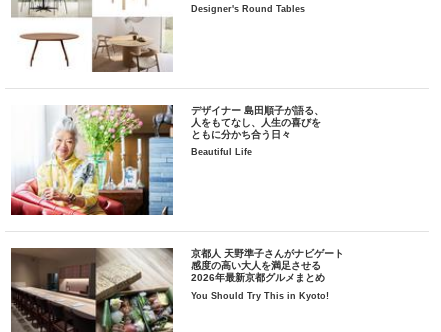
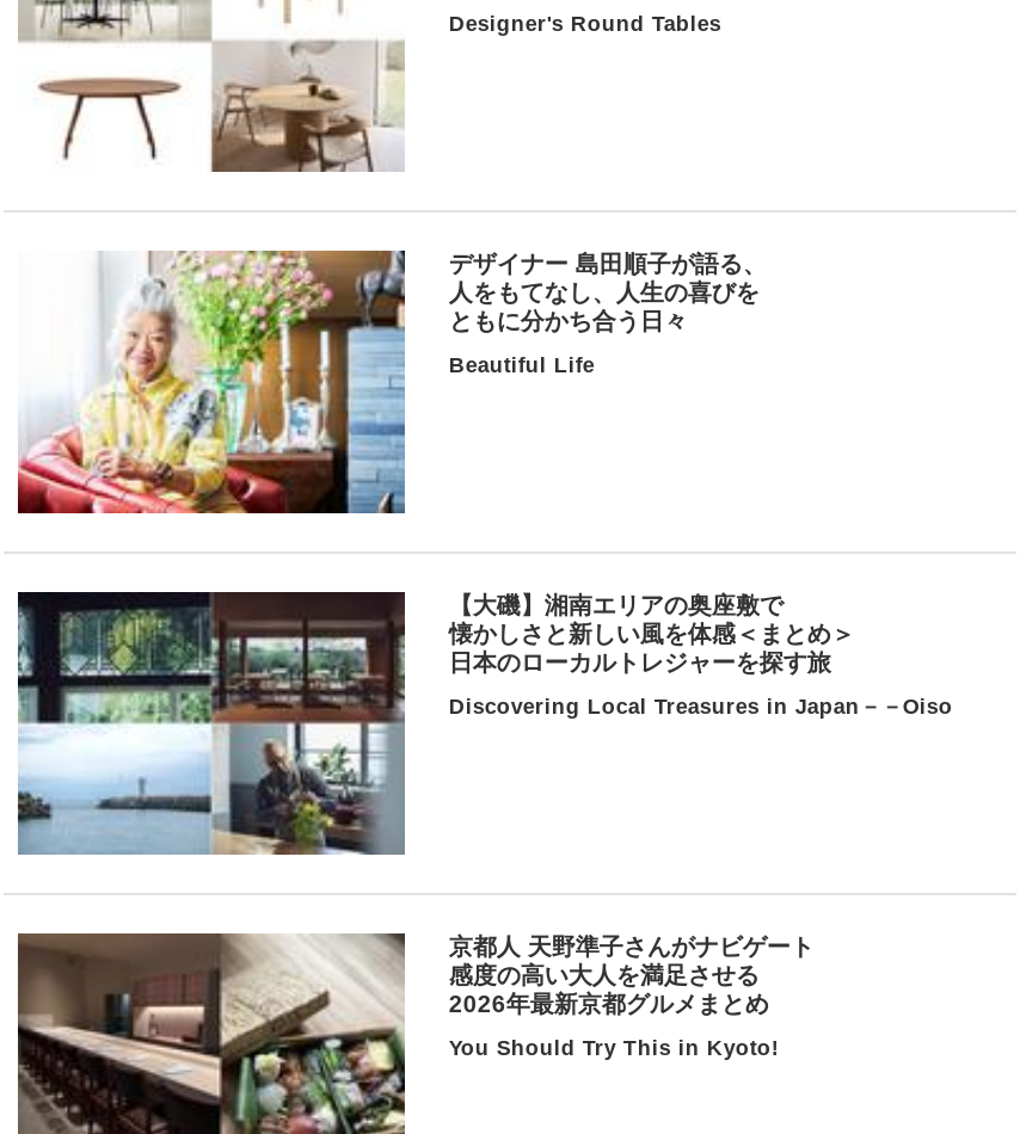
+ [image]
+ 【大磯】湘南エリアの奥座敷で
+ 懐かしさと新しい風を体感＜まとめ＞
+ 日本のローカルトレジャーを探す旅
+ Discovering Local Treasures in Japan－－Oiso
